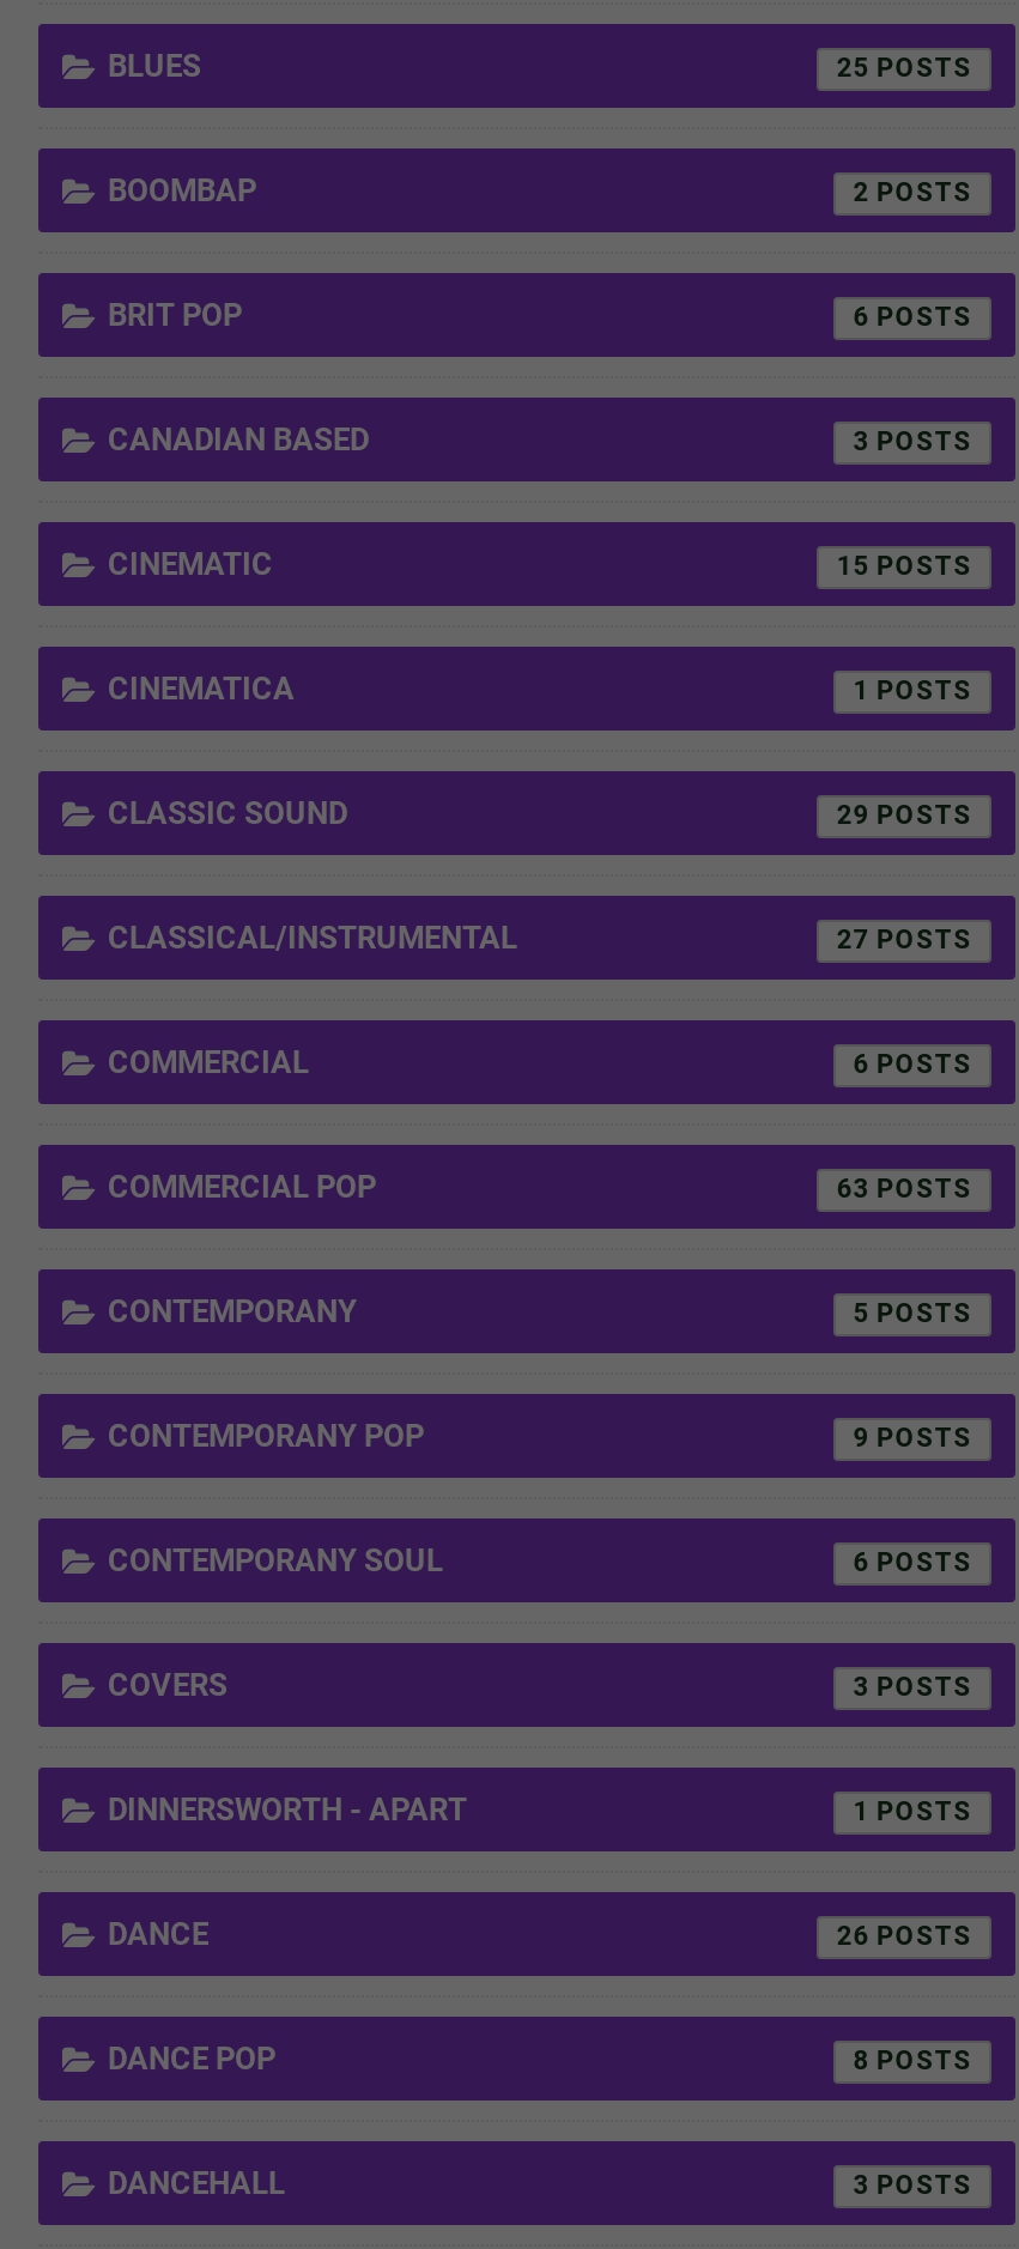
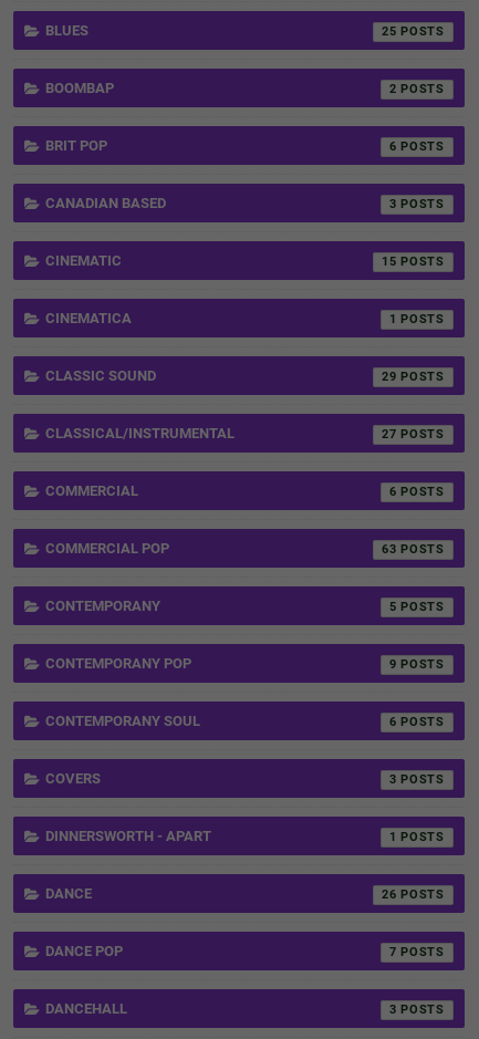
- 8
+ 7
